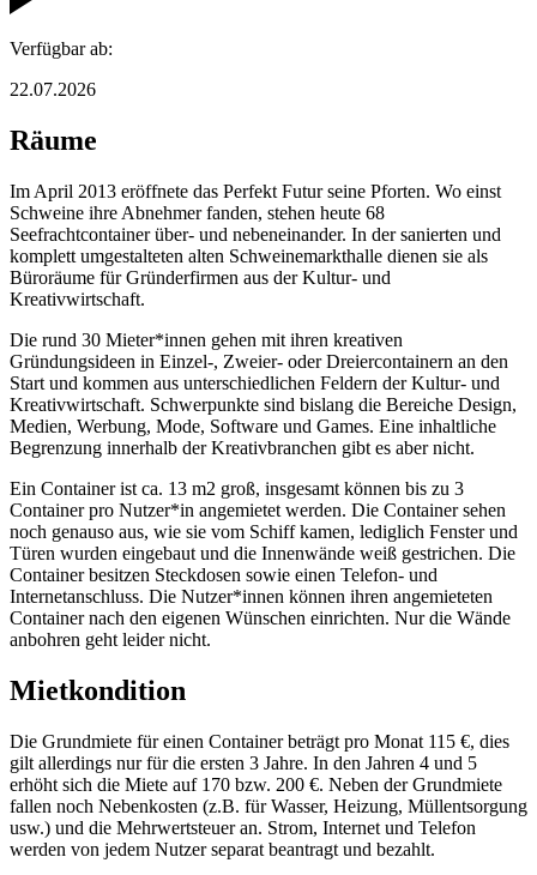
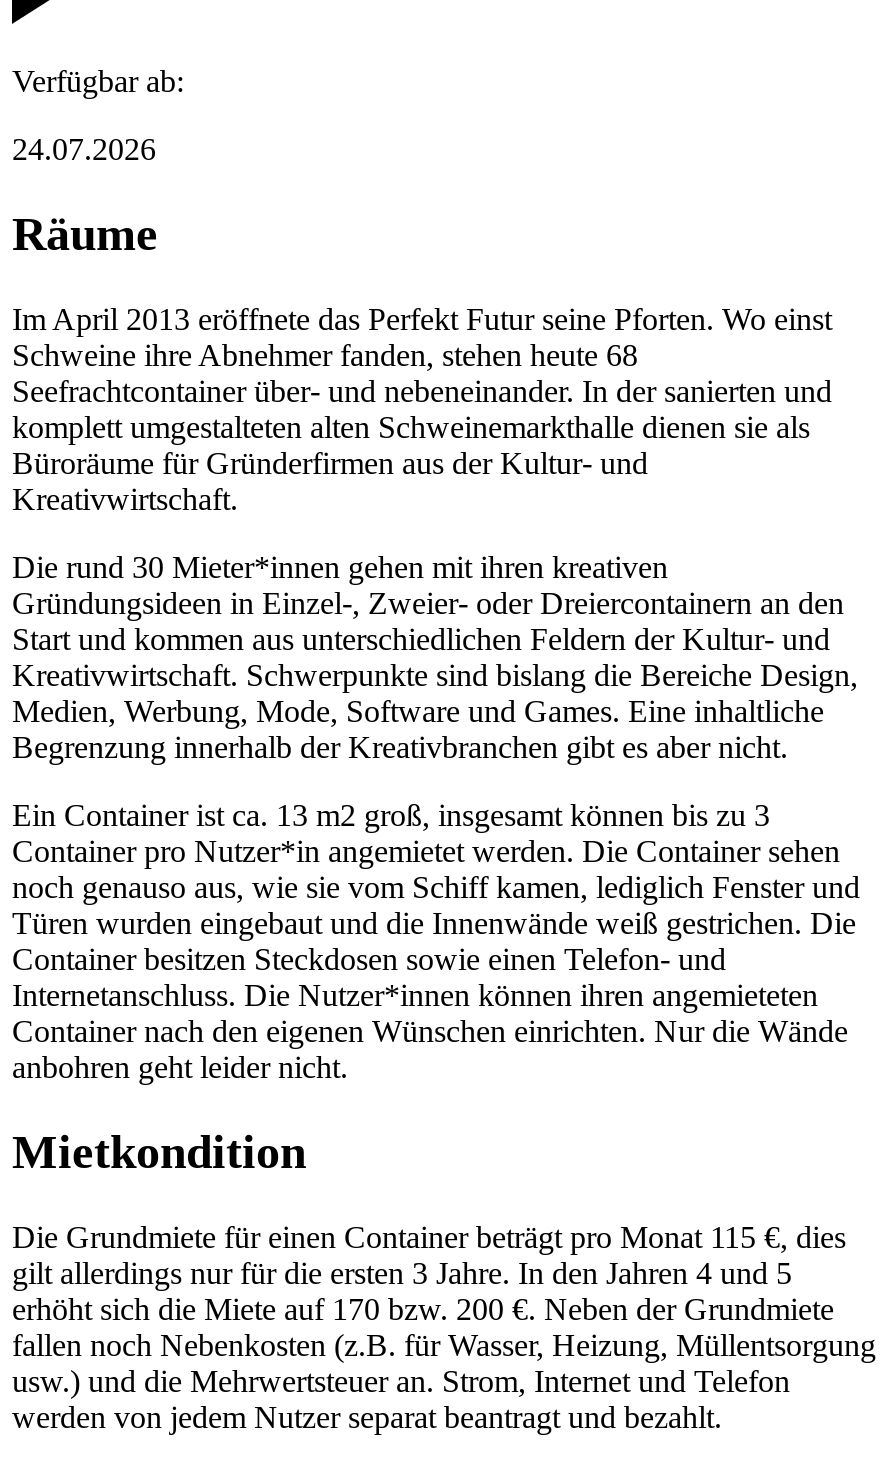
- 22.07.2026
+ 24.07.2026
